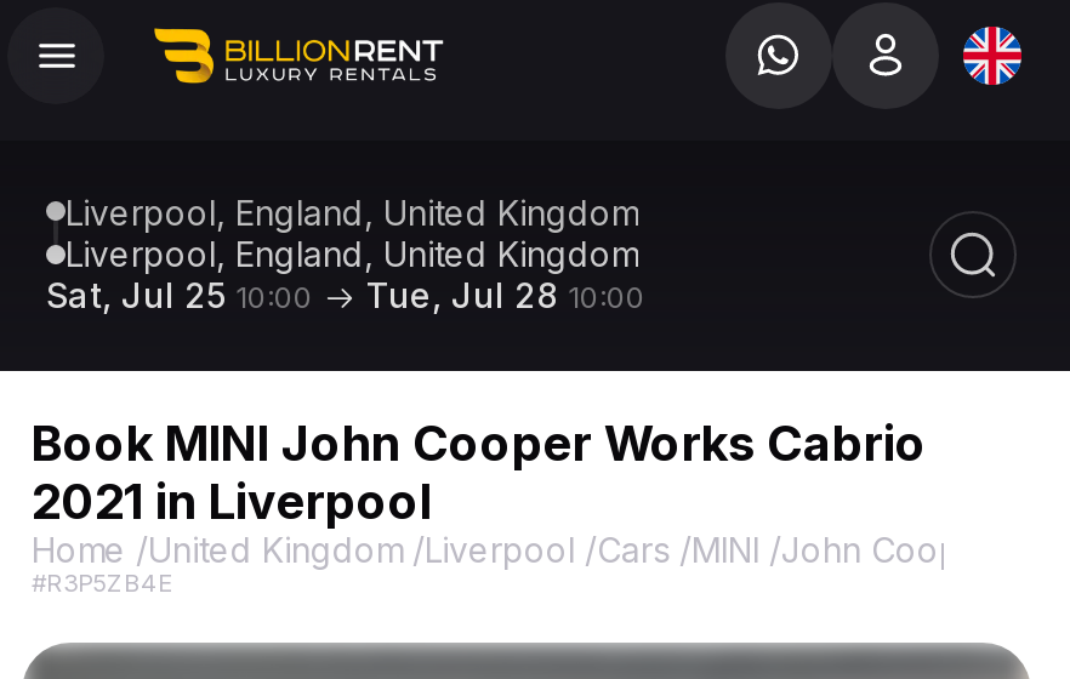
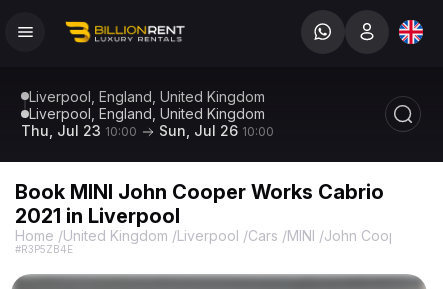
- Sat, Jul 25 10:00
+ Thu, Jul 23 10:00

- Tue, Jul 28 10:00
+ Sun, Jul 26 10:00
